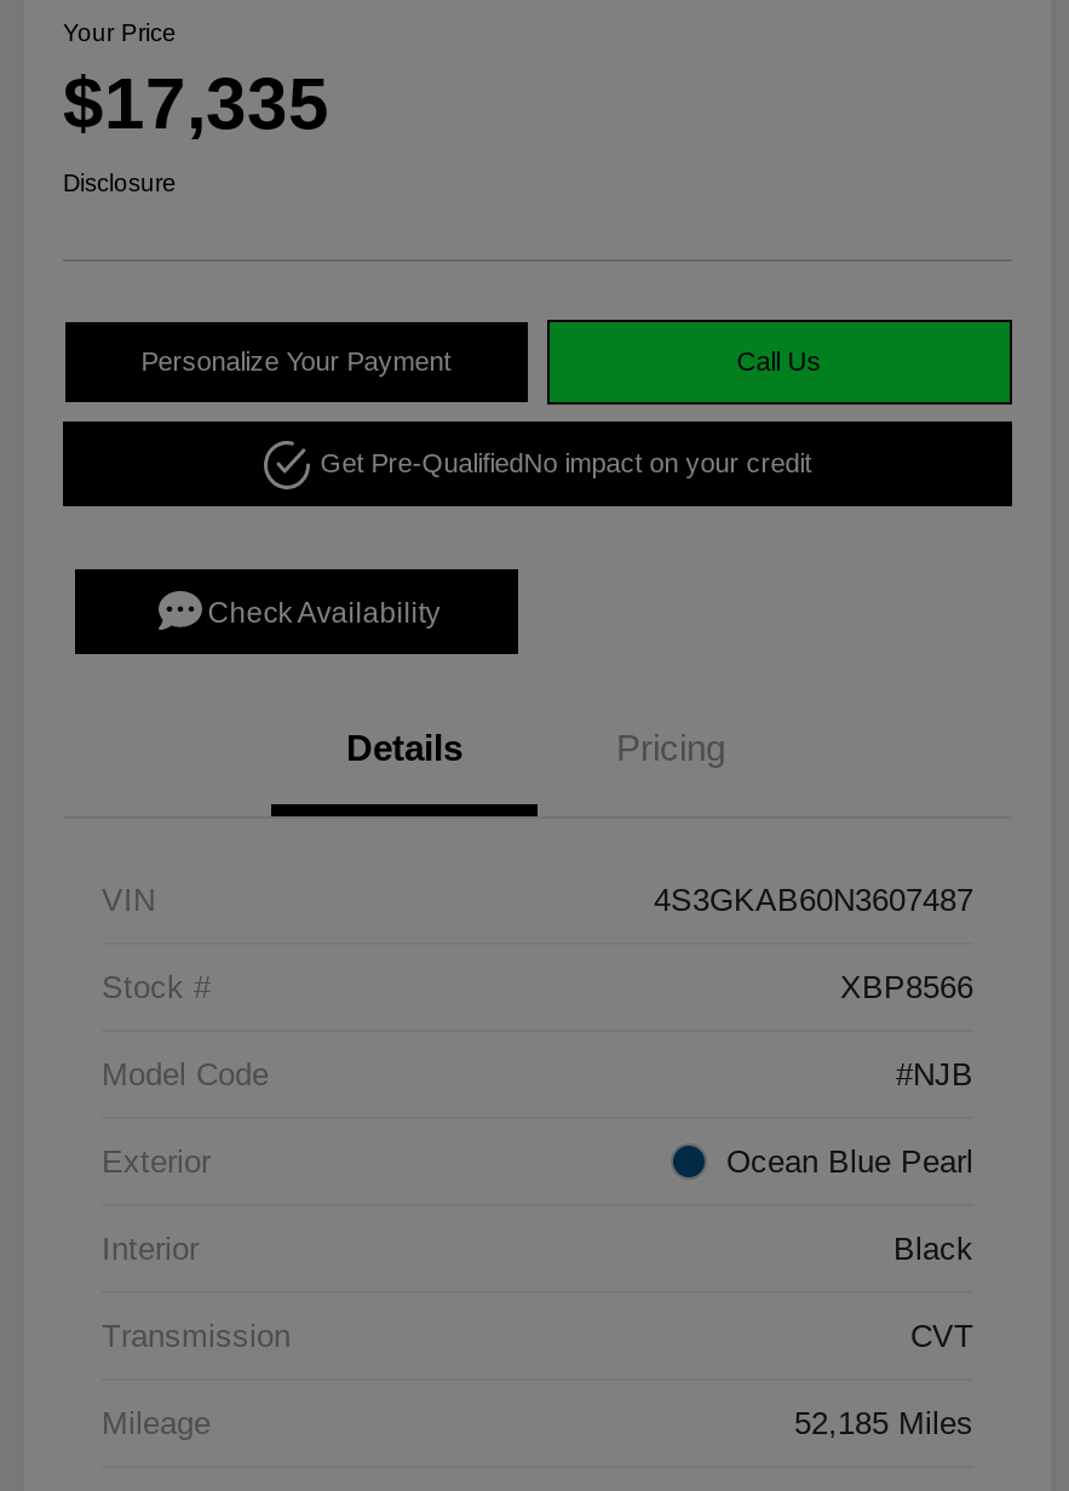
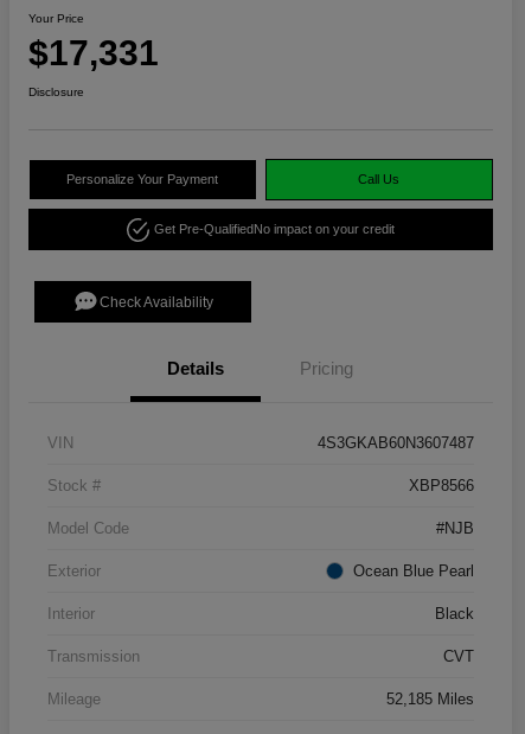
- $17,335
+ $17,331
